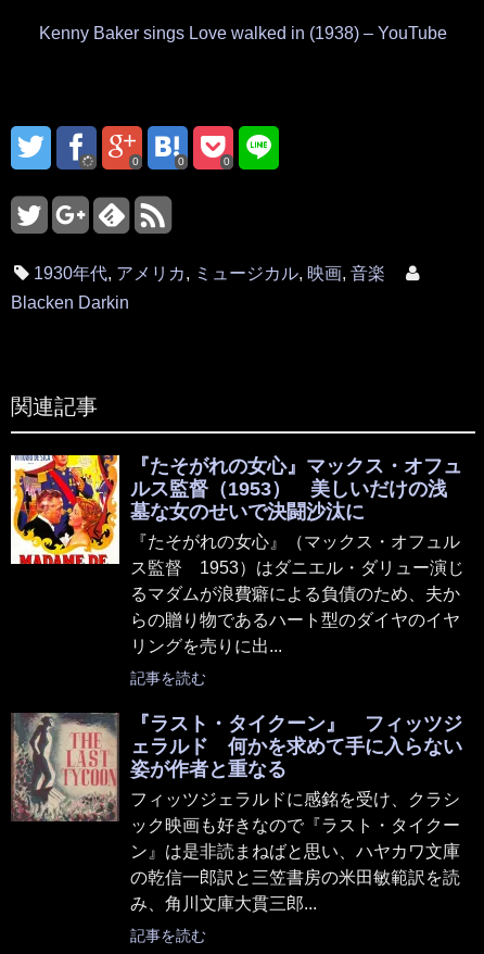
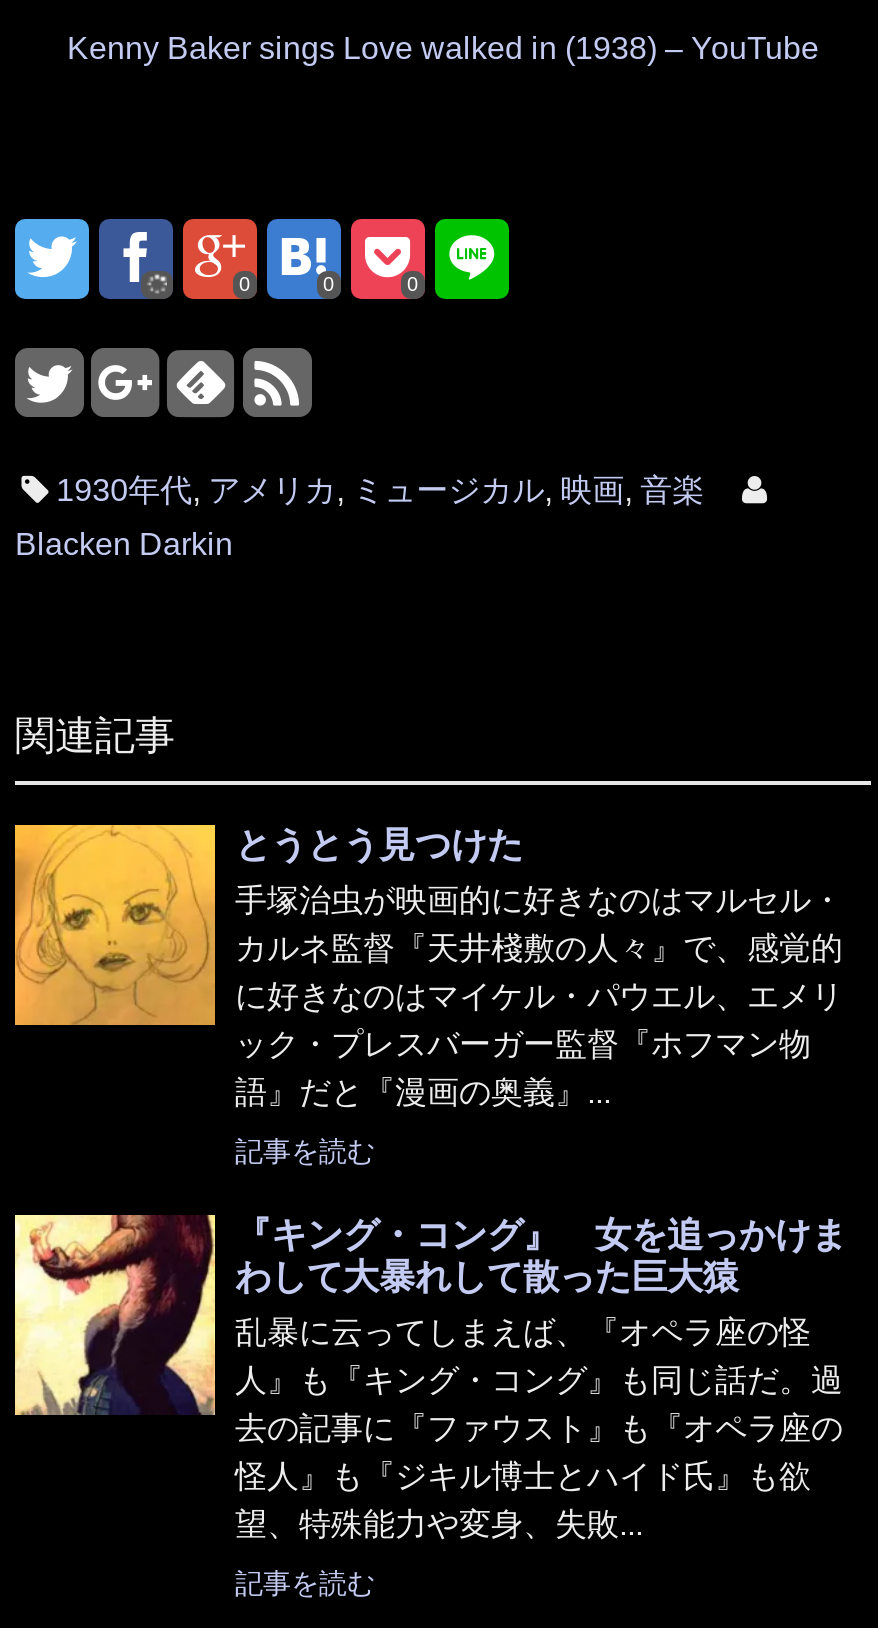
- [image]
- 『たそがれの女心』マックス・オフュ
- ルス監督（1953） 美しいだけの浅
- 墓な女のせいで決闘沙汰に
- 『たそがれの女心』（マックス・オフュル
- ス監督 1953）はダニエル・ダリュー演じ
- るマダムが浪費癖による負債のため、夫か
- らの贈り物であるハート型のダイヤのイヤ
- リングを売りに出...
+ [image]
+ とうとう見つけた
+ 手塚治虫が映画的に好きなのはマルセル・
+ カルネ監督『天井棧敷の人々』で、感覚的
+ に好きなのはマイケル・パウエル、エメリ
+ ック・プレスバーガー監督『ホフマン物
+ 語』だと『漫画の奥義』...

- [image]
- 『ラスト・タイクーン』 フィッツジ
- ェラルド 何かを求めて手に入らない
- 姿が作者と重なる
- フィッツジェラルドに感銘を受け、クラシ
- ック映画も好きなので『ラスト・タイクー
- ン』は是非読まねばと思い、ハヤカワ文庫
- の乾信一郎訳と三笠書房の米田敏範訳を読
- み、角川文庫大貫三郎...
+ [image]
+ 『キング・コング』 女を追っかけま
+ わして大暴れして散った巨大猿
+ 乱暴に云ってしまえば、『オペラ座の怪
+ 人』も『キング・コング』も同じ話だ。過
+ 去の記事に『ファウスト』も『オペラ座の
+ 怪人』も『ジキル博士とハイド氏』も欲
+ 望、特殊能力や変身、失敗...
